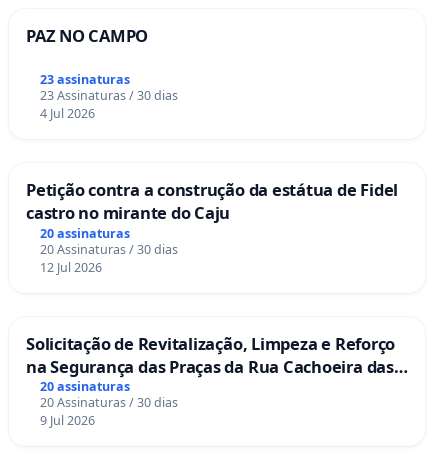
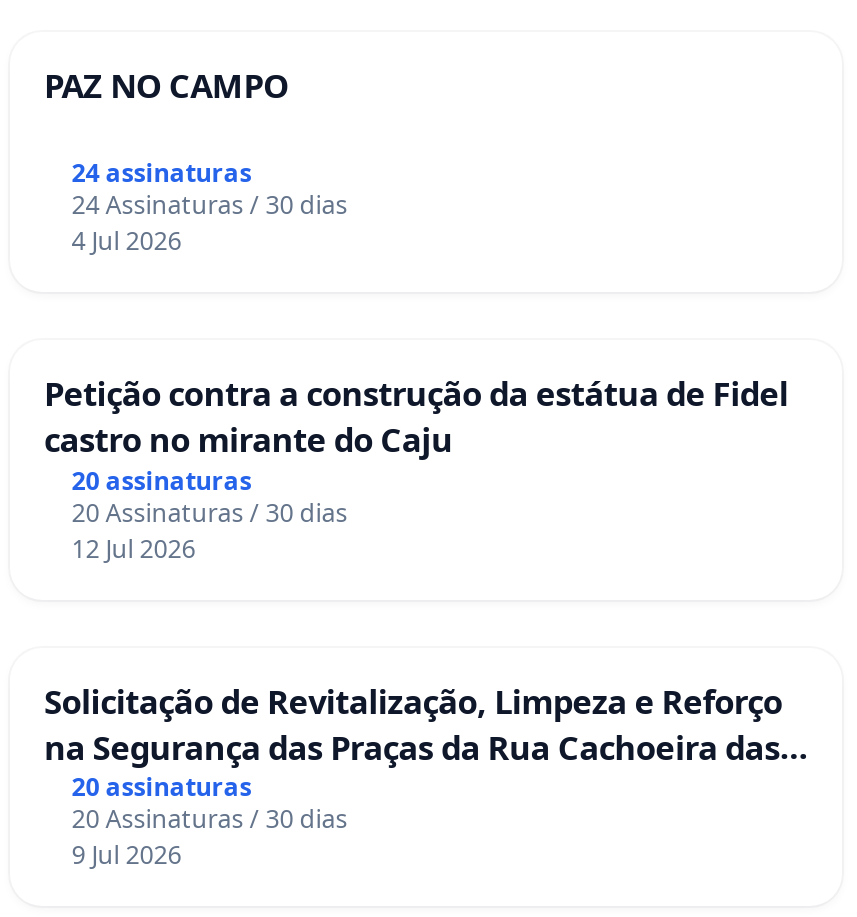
- 23 assinaturas
+ 24 assinaturas

- 23 Assinaturas / 30 dias
+ 24 Assinaturas / 30 dias
